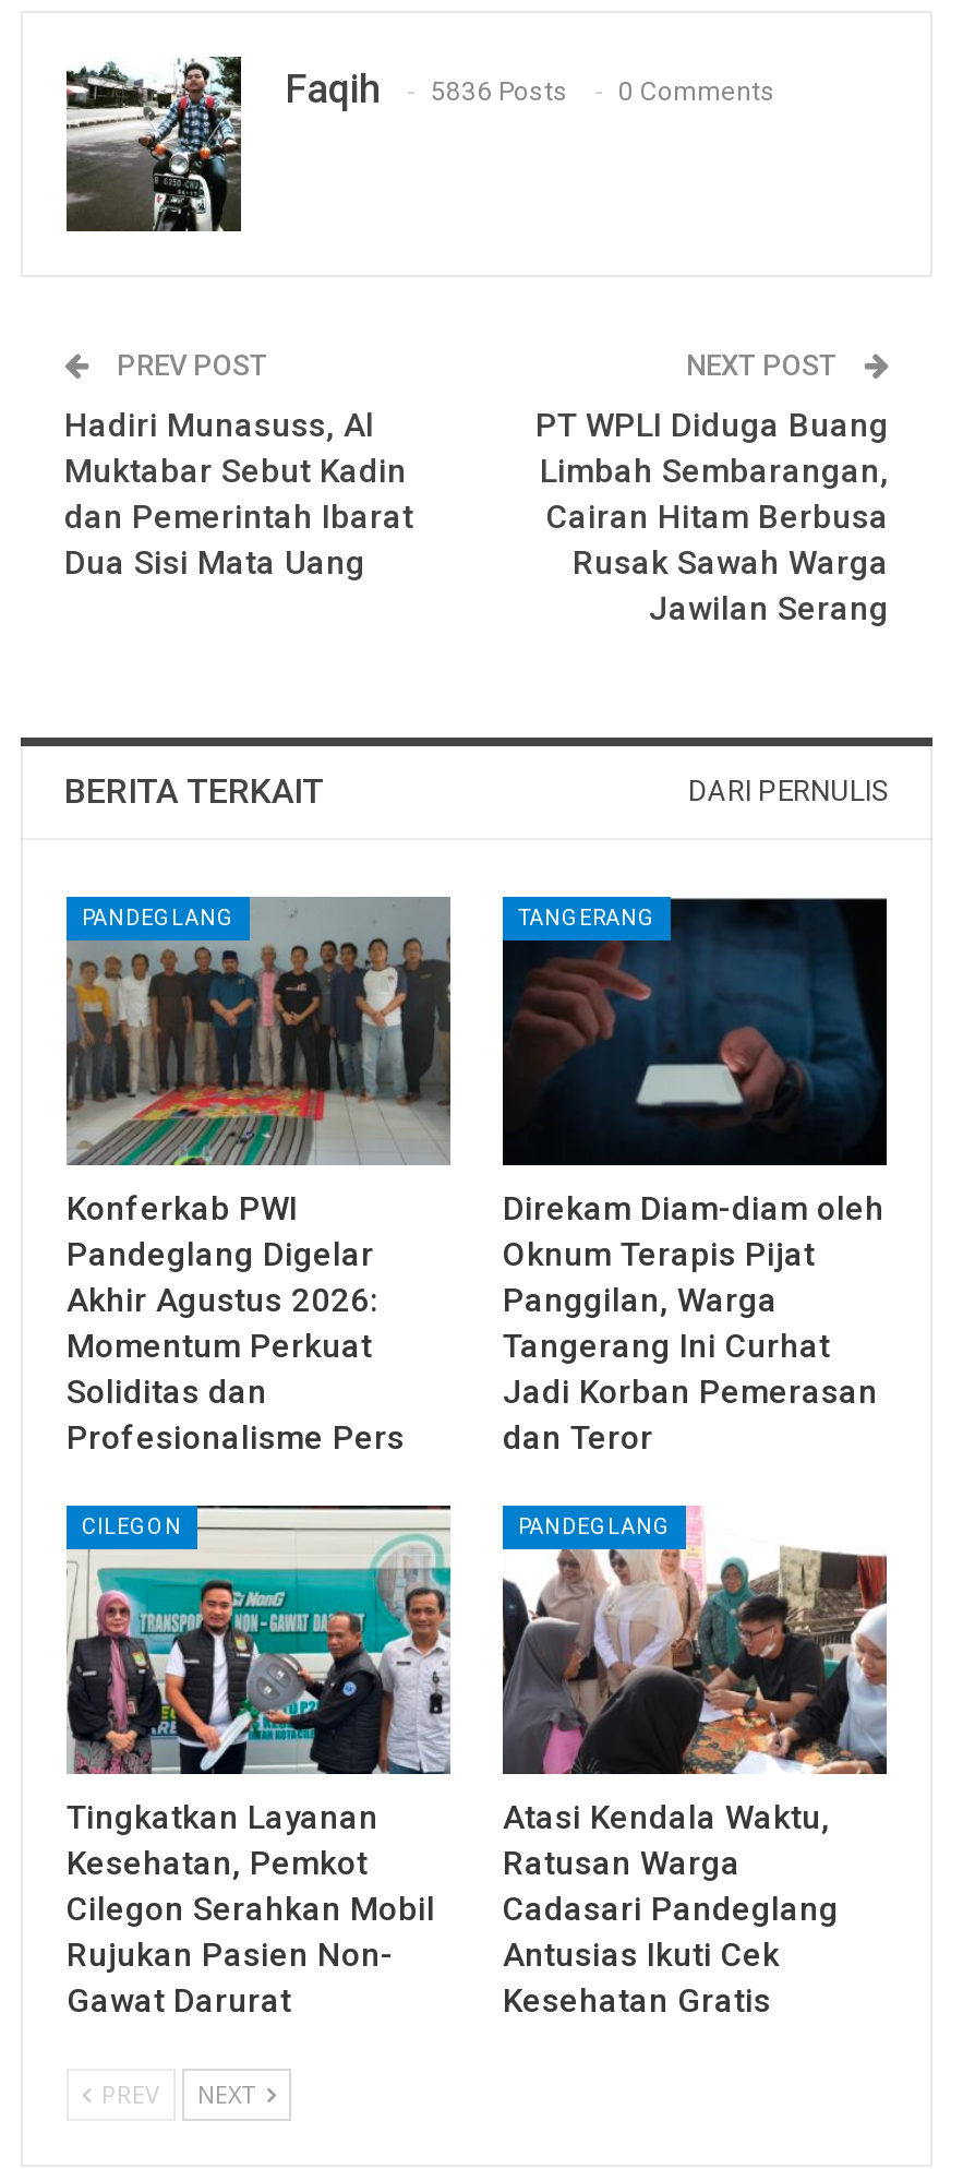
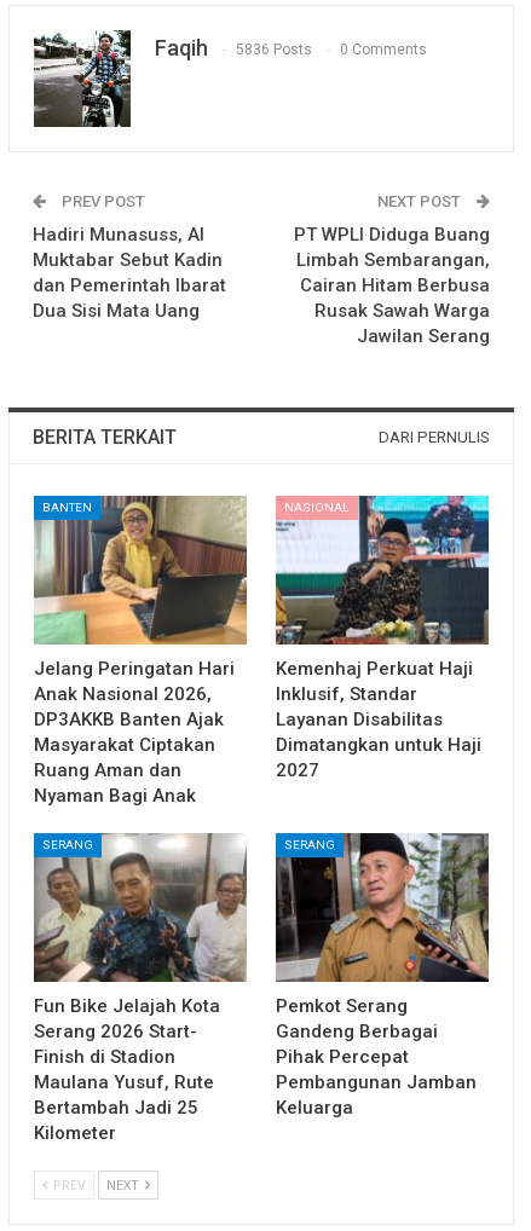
- [image]
- PANDEGLANG
+ [image]
+ BANTEN

- [image]
- TANGERANG
+ [image]
+ NASIONAL

- Konferkab PWI
- Pandeglang Digelar
- Akhir Agustus 2026:
- Momentum Perkuat
- Soliditas dan
- Profesionalisme Pers
+ Jelang Peringatan Hari
+ Anak Nasional 2026,
+ DP3AKKB Banten Ajak
+ Masyarakat Ciptakan
+ Ruang Aman dan
+ Nyaman Bagi Anak

- Direkam Diam-diam oleh
- Oknum Terapis Pijat
- Panggilan, Warga
- Tangerang Ini Curhat
- Jadi Korban Pemerasan
- dan Teror
+ Kemenhaj Perkuat Haji
+ Inklusif, Standar
+ Layanan Disabilitas
+ Dimatangkan untuk Haji
+ 2027

- [image]
- CILEGON
+ [image]
+ SERANG

- [image]
- PANDEGLANG
+ [image]
+ SERANG

- Tingkatkan Layanan
- Kesehatan, Pemkot
- Cilegon Serahkan Mobil
- Rujukan Pasien Non-
- Gawat Darurat
+ Fun Bike Jelajah Kota
+ Serang 2026 Start-
+ Finish di Stadion
+ Maulana Yusuf, Rute
+ Bertambah Jadi 25
+ Kilometer

- Atasi Kendala Waktu,
- Ratusan Warga
- Cadasari Pandeglang
- Antusias Ikuti Cek
- Kesehatan Gratis
+ Pemkot Serang
+ Gandeng Berbagai
+ Pihak Percepat
+ Pembangunan Jamban
+ Keluarga
